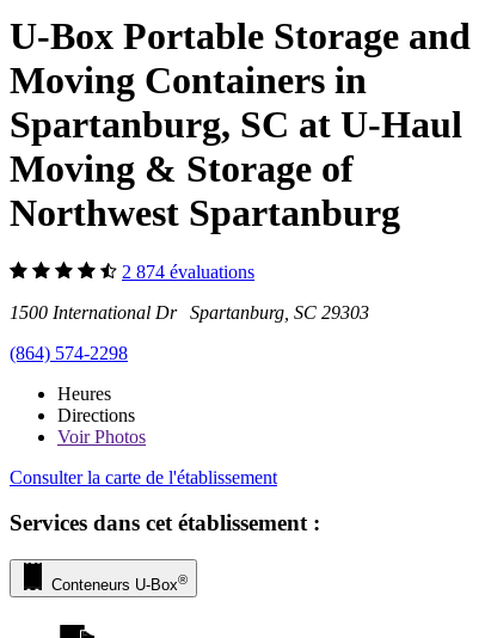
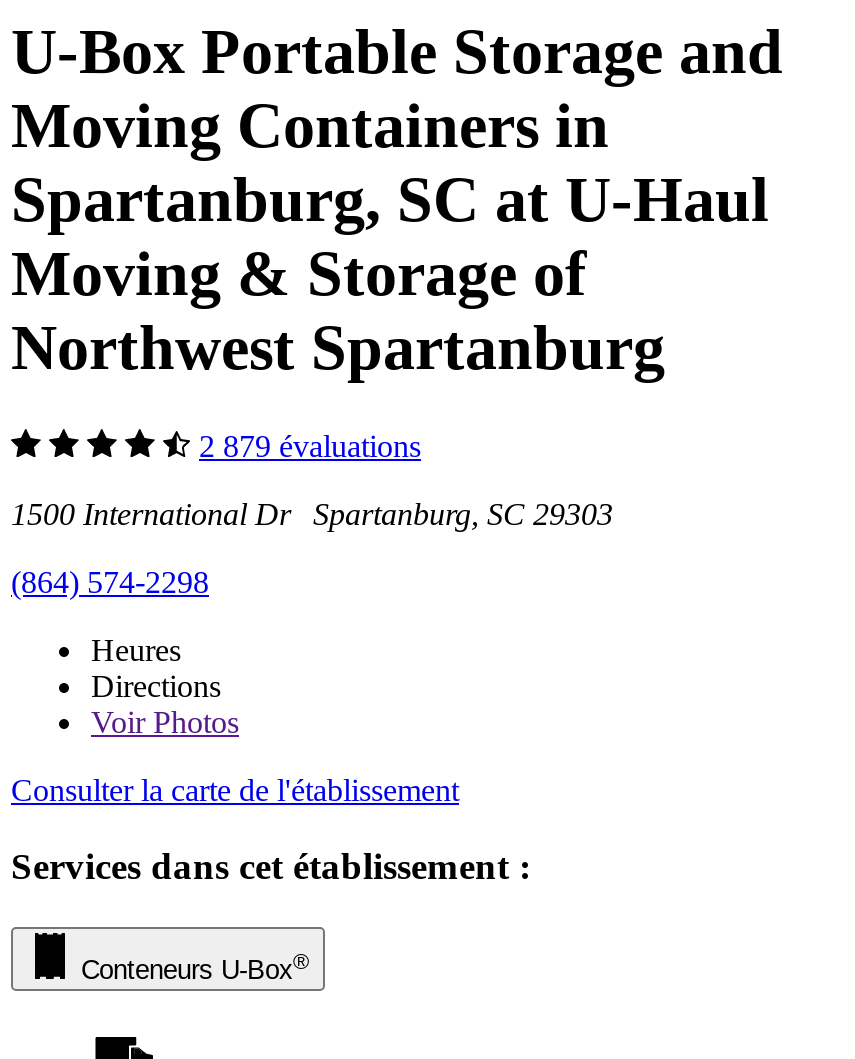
- 2 874 évaluations
+ 2 879 évaluations
